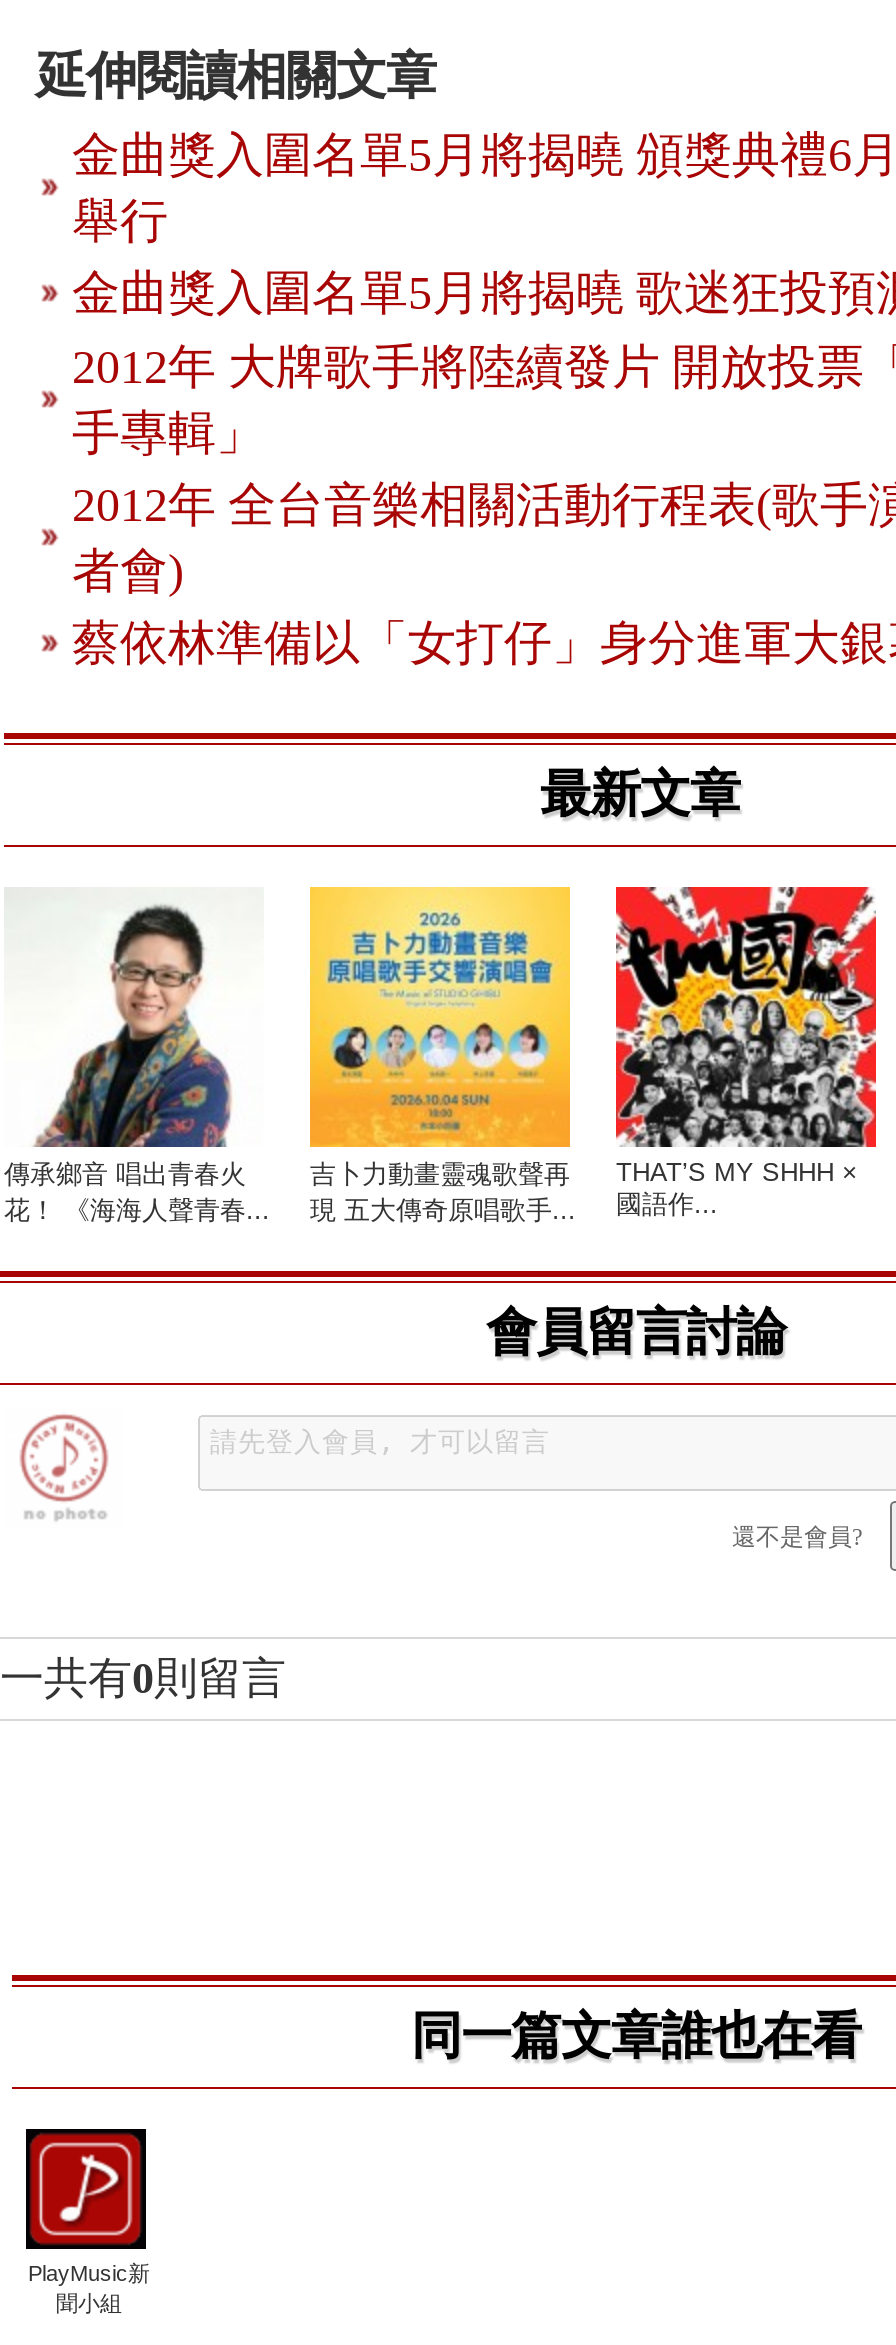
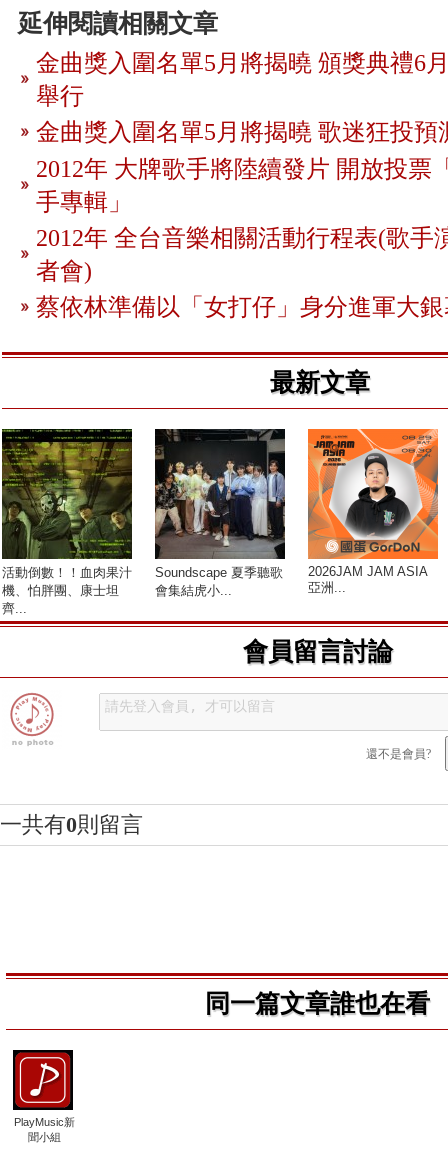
- [image]
- 傳承鄉音 唱出青春火
- 花！ 《海海人聲青春...
+ [image]
+ 活動倒數！！血肉果汁
+ 機、怕胖團、康士坦
+ 齊...

- [image]
- 吉卜力動畫靈魂歌聲再
- 現 五大傳奇原唱歌手...
+ [image]
+ Soundscape 夏季聽歌
+ 會集結虎小...

- [image]
- THAT’S MY SHHH ×
- 國語作...
+ [image]
+ 2026JAM JAM ASIA
+ 亞洲...
